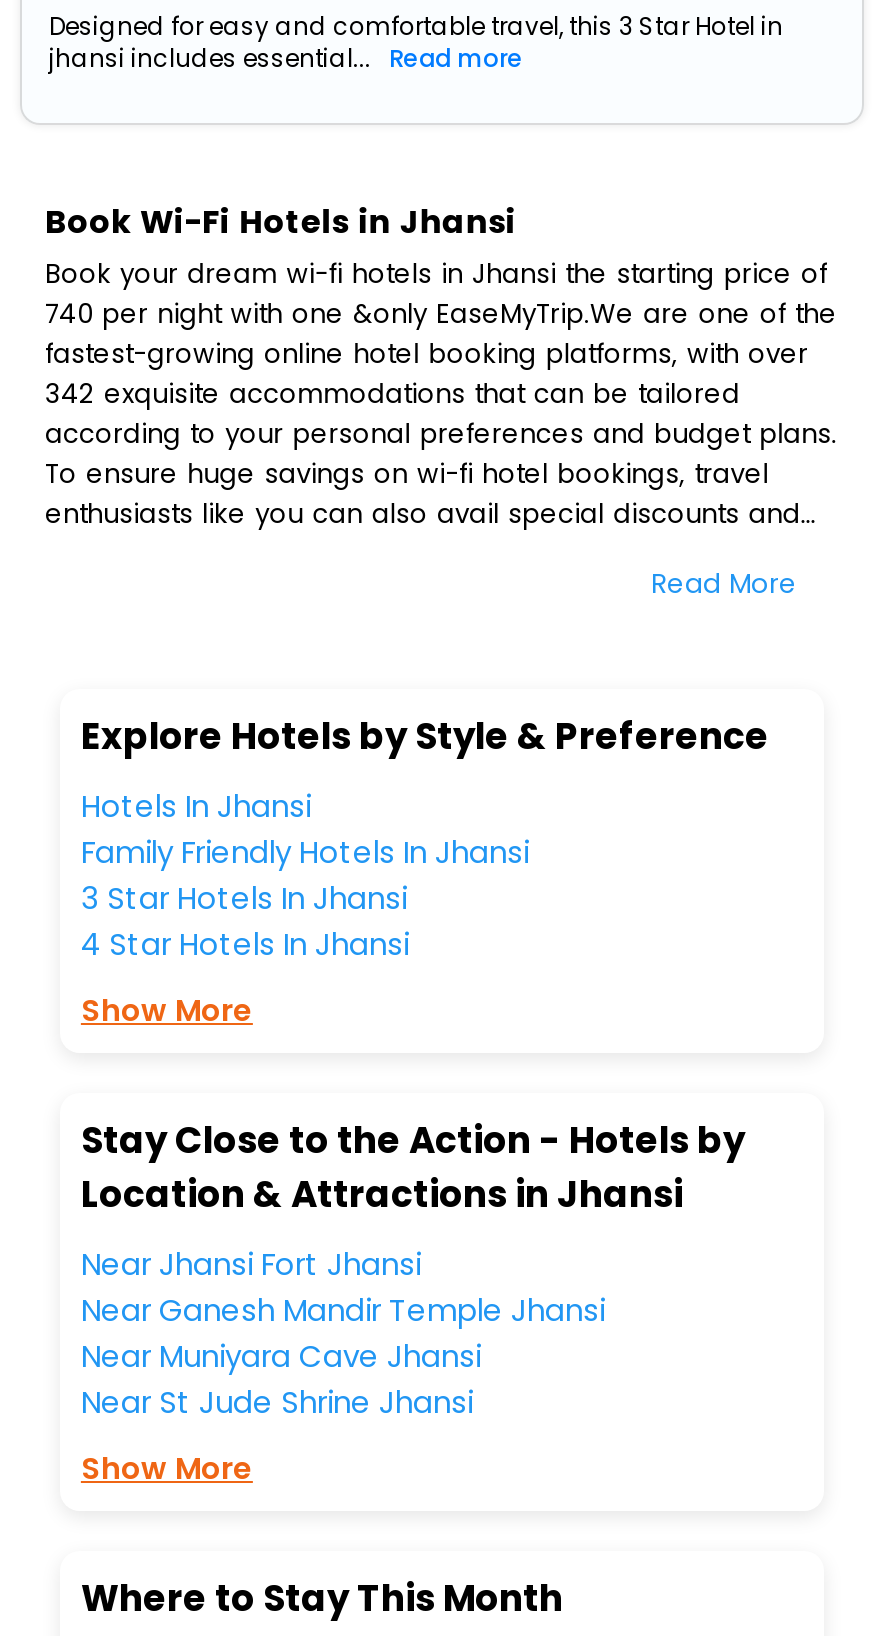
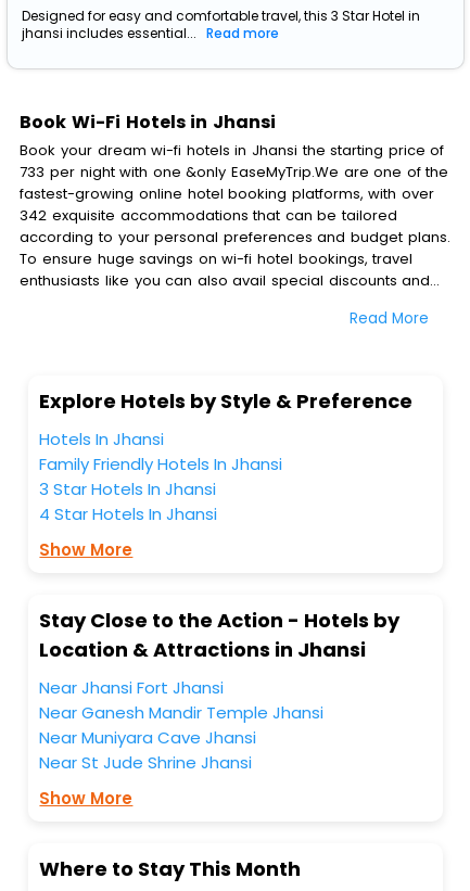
- 740 per night with one &only EaseMyTrip.We are one of the
+ 733 per night with one &only EaseMyTrip.We are one of the
